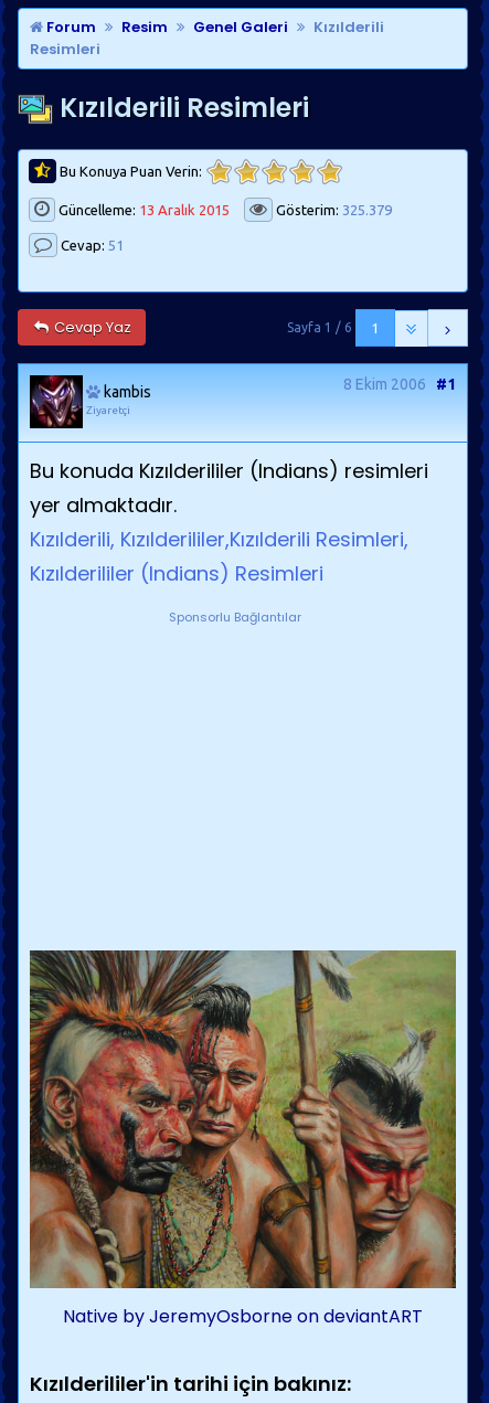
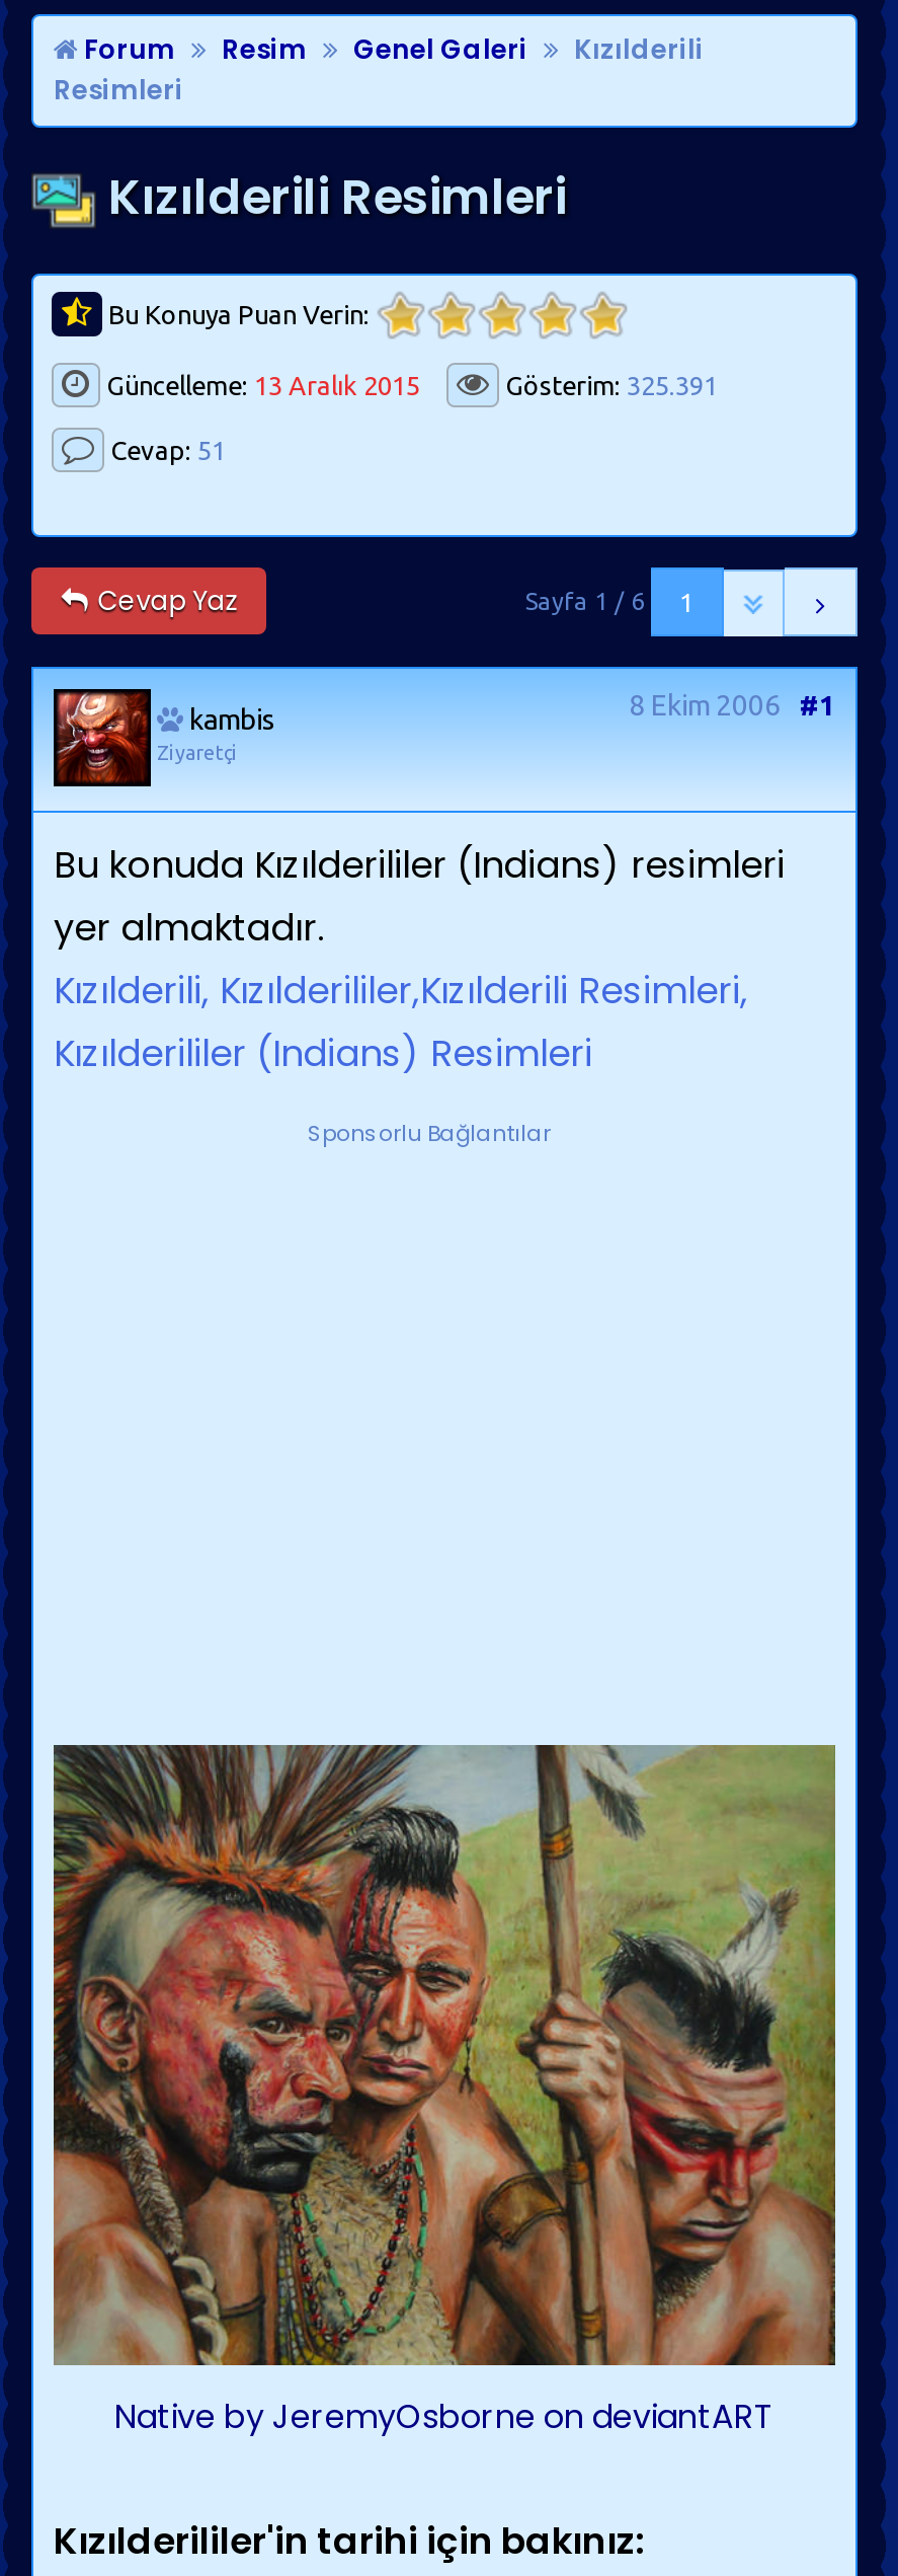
- Gösterim: 325.379
+ Gösterim: 325.391

- [image]
+ [image]
